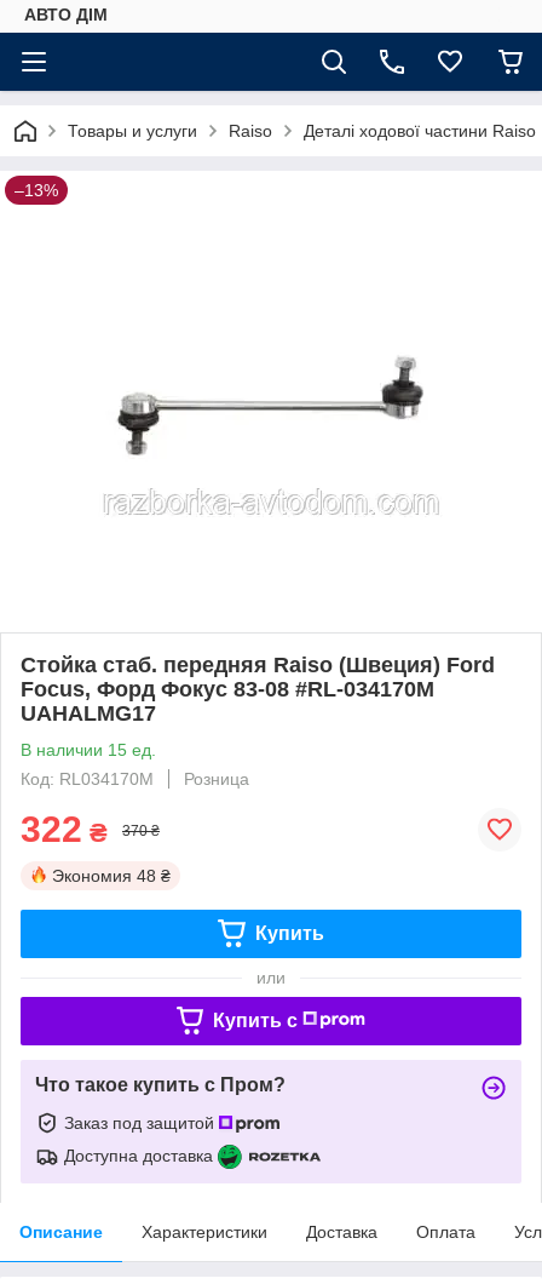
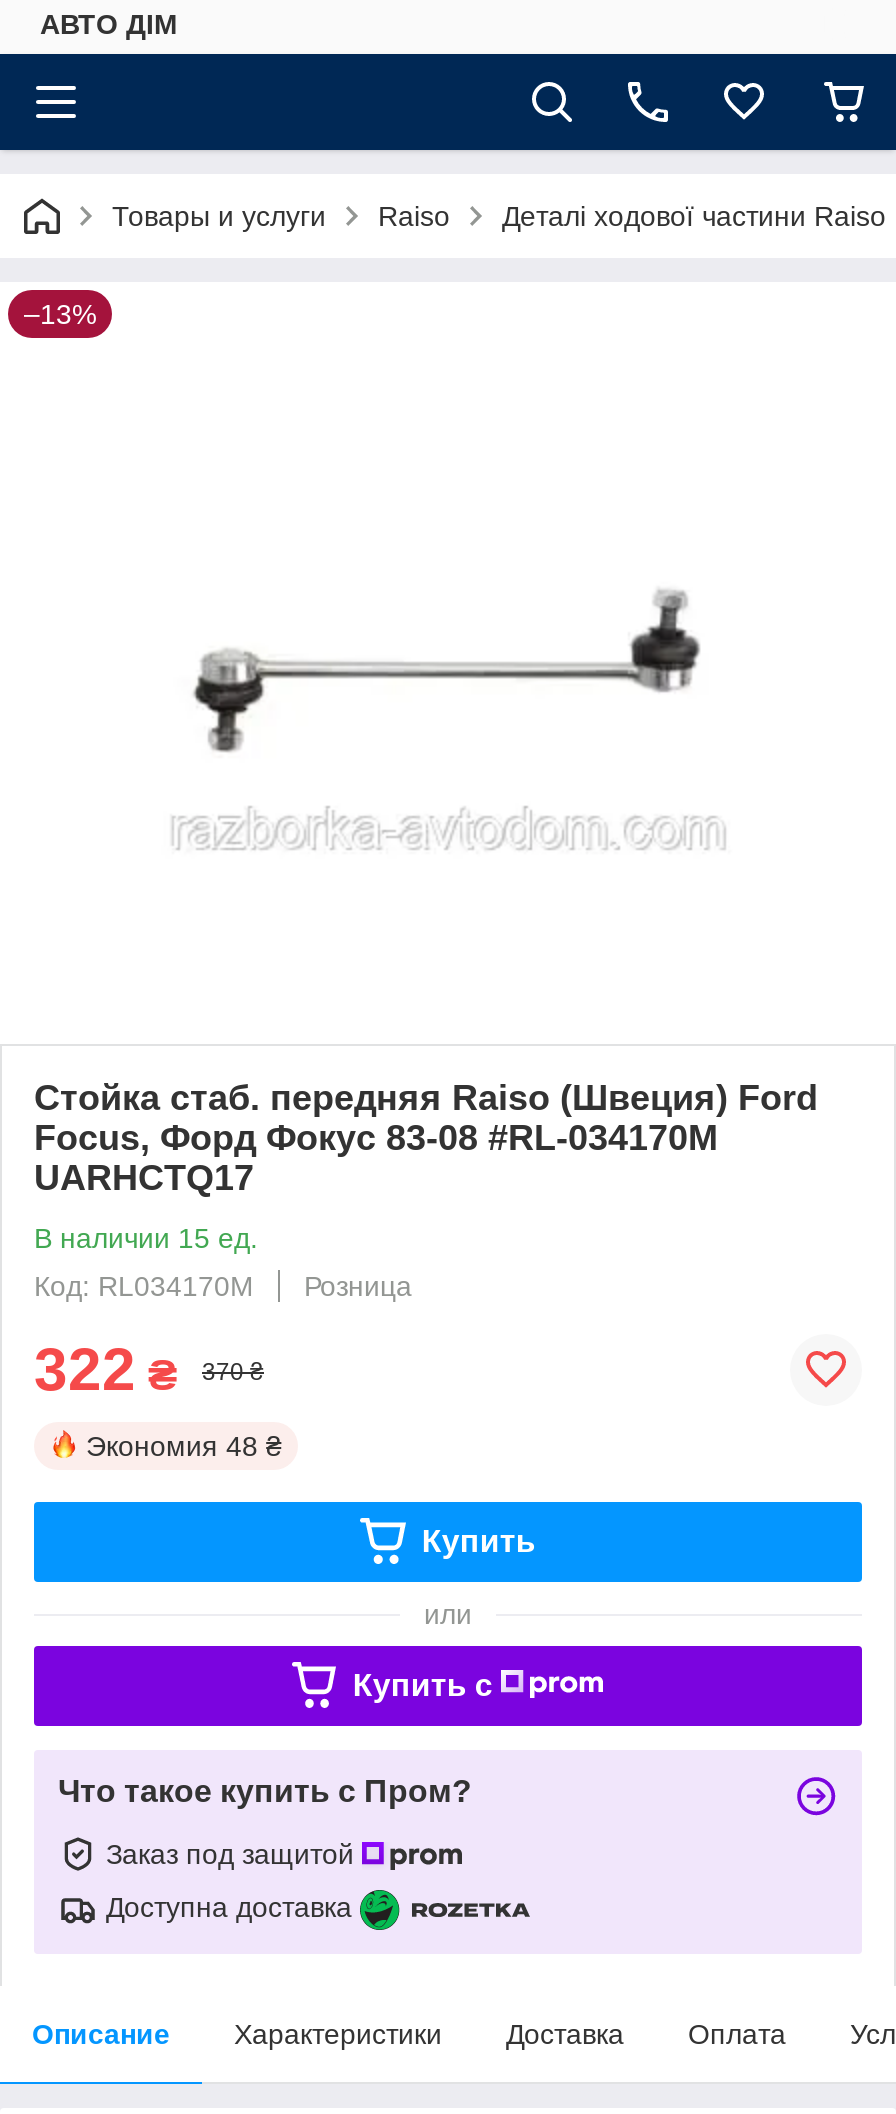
- UAHALMG17
+ UARHCTQ17
